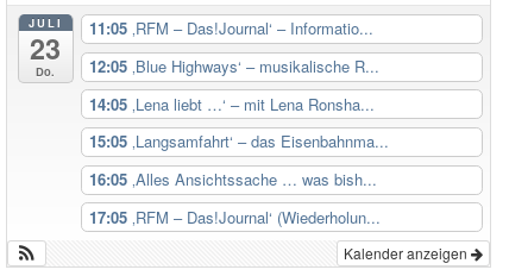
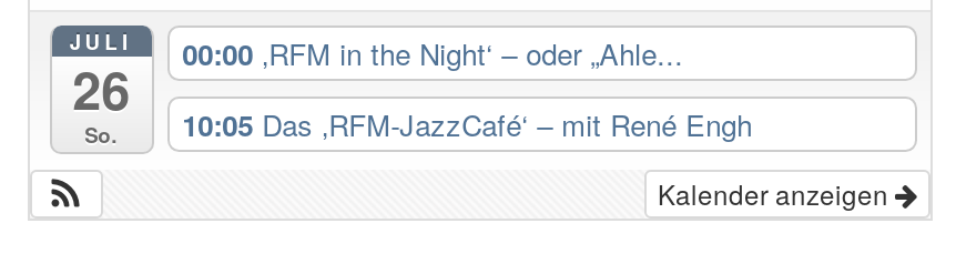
- 11:05 ‚RFM – Das!Journal‘ – Informatio...
- 12:05 ‚Blue Highways‘ – musikalische R...
- 14:05 ‚Lena liebt …‘ – mit Lena Ronsha...
- 15:05 ‚Langsamfahrt‘ – das Eisenbahnma...
- 16:05 ‚Alles Ansichtssache … was bish...
- 17:05 ‚RFM – Das!Journal‘ (Wiederholun...
+ 00:00 ‚RFM in the Night‘ – oder „Ahle...
+ 10:05 Das ‚RFM-JazzCafé‘ – mit René Engh

- 23
- Do.
+ 26
+ So.
